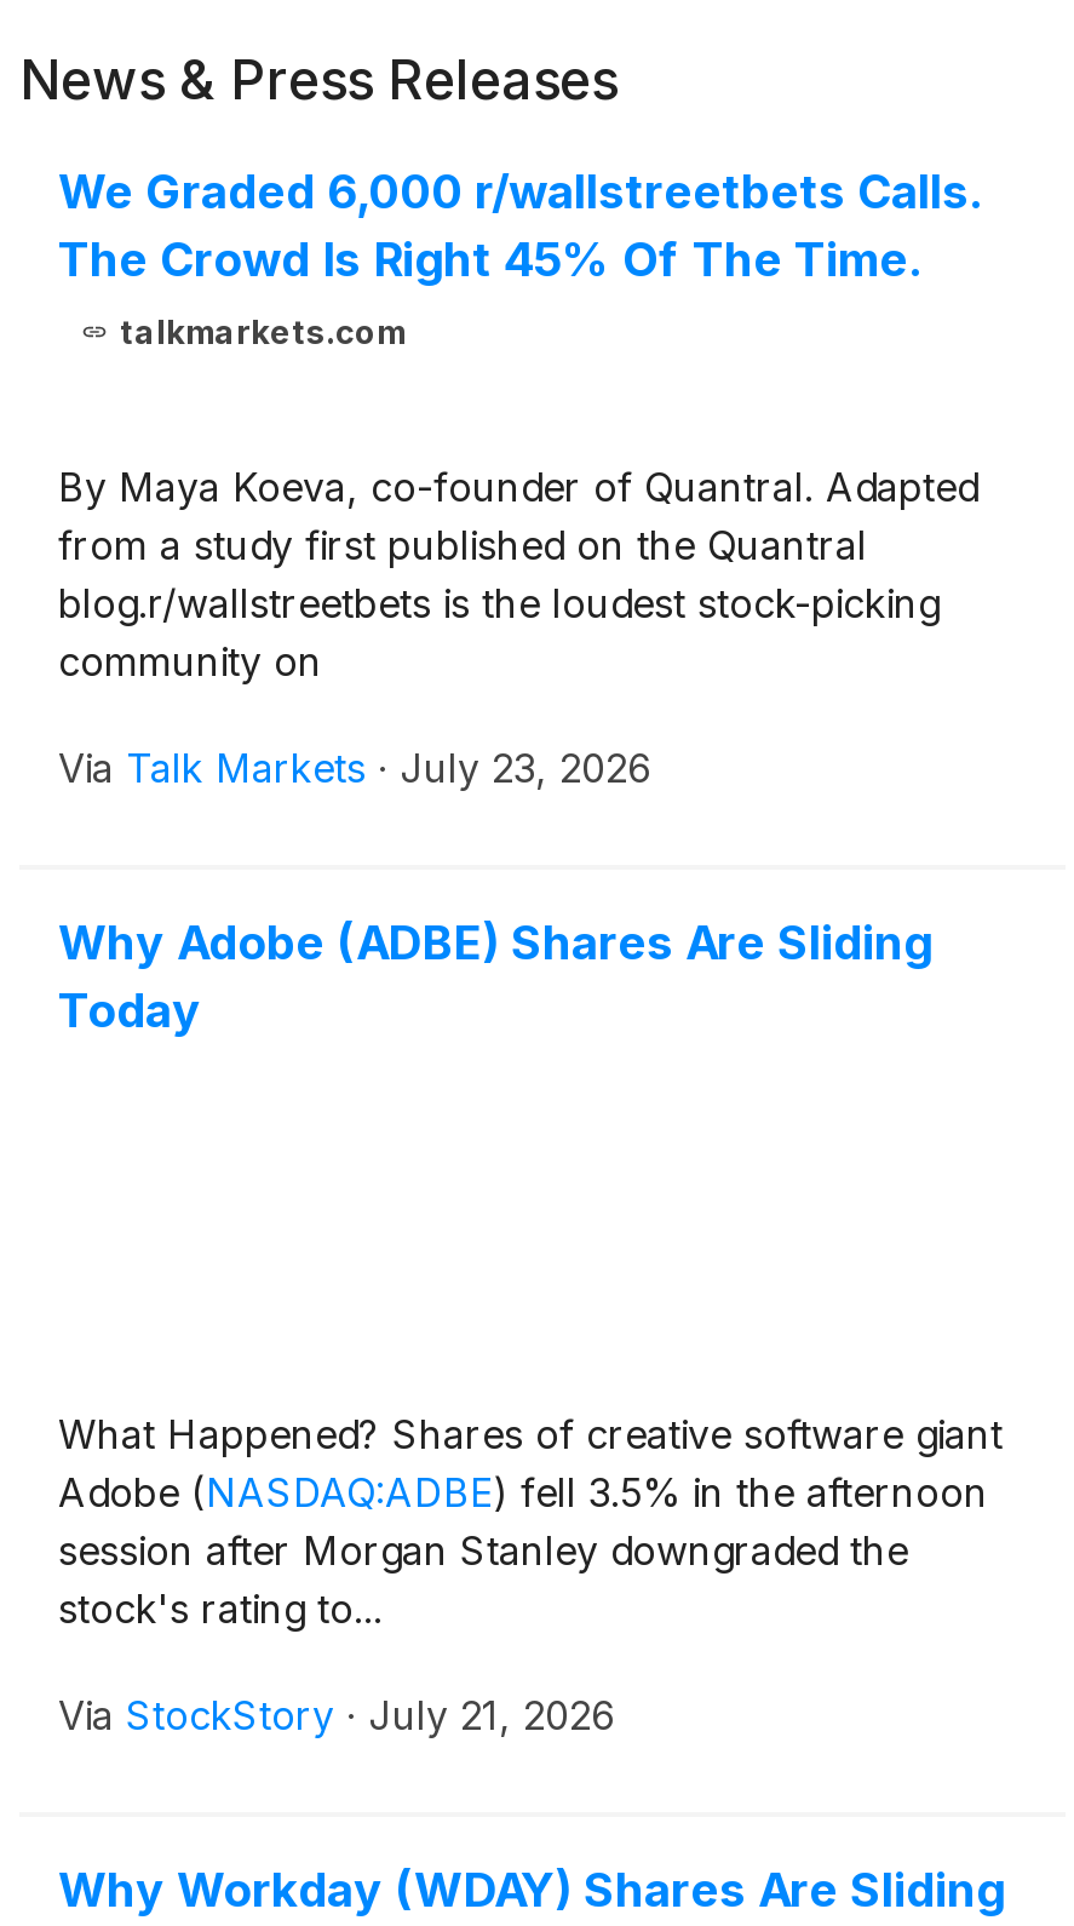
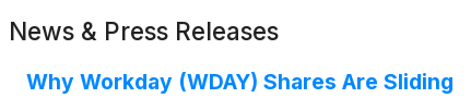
- We Graded 6,000 r/wallstreetbets Calls.
- The Crowd Is Right 45% Of The Time.
- talkmarkets.com
- By Maya Koeva, co-founder of Quantral. Adapted
- from a study first published on the Quantral
- blog.r/wallstreetbets is the loudest stock-picking
- community on
- Via Talk Markets · July 23, 2026
- Why Adobe (ADBE) Shares Are Sliding
- Today

- What Happened? Shares of creative software giant
- Adobe (NASDAQ:ADBE) fell 3.5% in the afternoon
- session after Morgan Stanley downgraded the
- stock's rating to...
- Via StockStory · July 21, 2026
